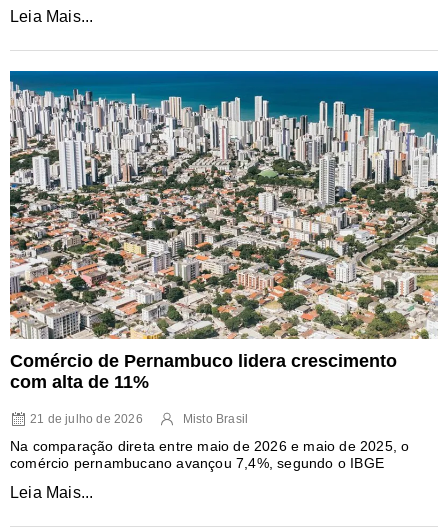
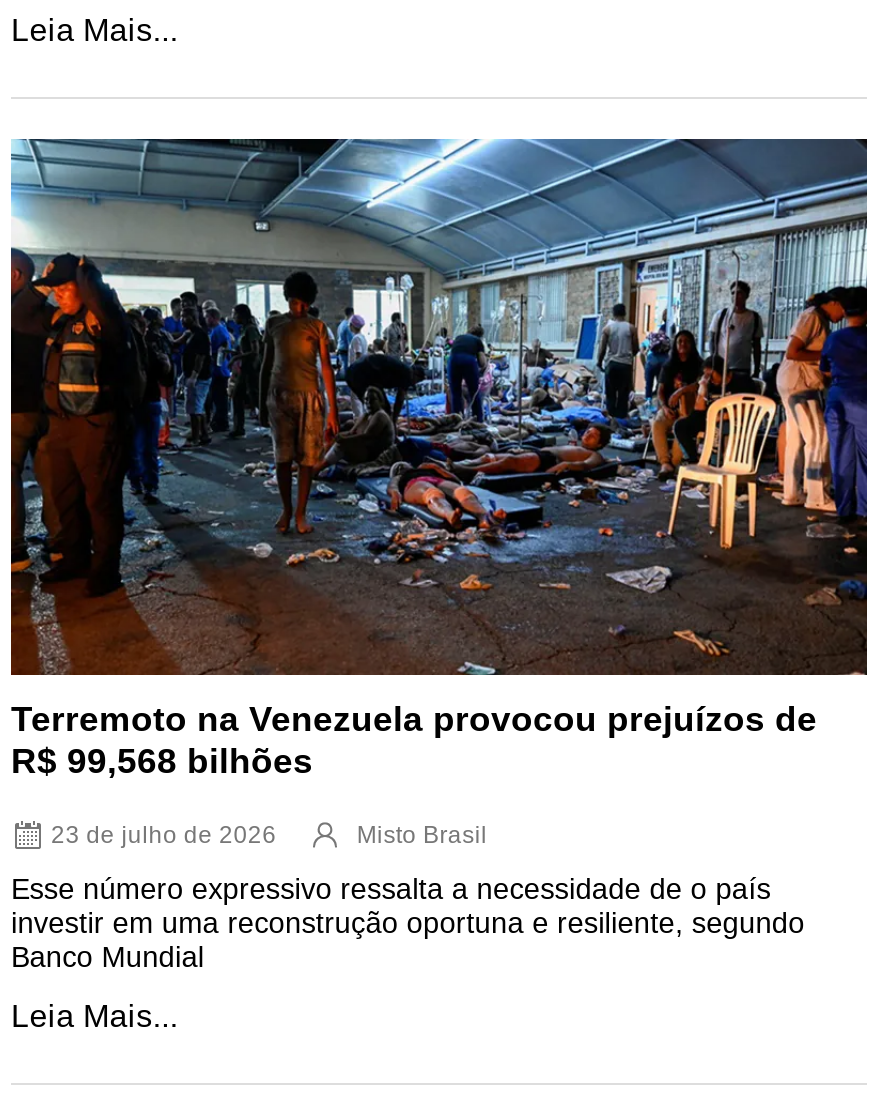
- [image]
- Comércio de Pernambuco lidera crescimento
- com alta de 11%
+ [image]
+ Terremoto na Venezuela provocou prejuízos de
+ R$ 99,568 bilhões

- 21 de julho de 2026
+ 23 de julho de 2026

- Na comparação direta entre maio de 2026 e maio de 2025, o
- comércio pernambucano avançou 7,4%, segundo o IBGE
+ Esse número expressivo ressalta a necessidade de o país
+ investir em uma reconstrução oportuna e resiliente, segundo
+ Banco Mundial
